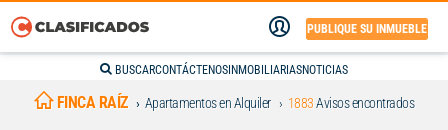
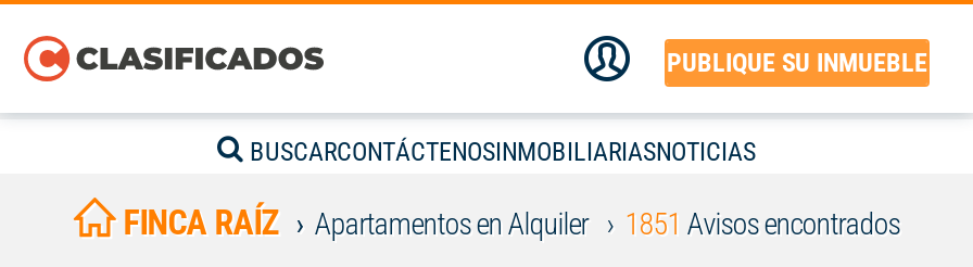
- 1883 Avisos encontrados
+ 1851 Avisos encontrados
